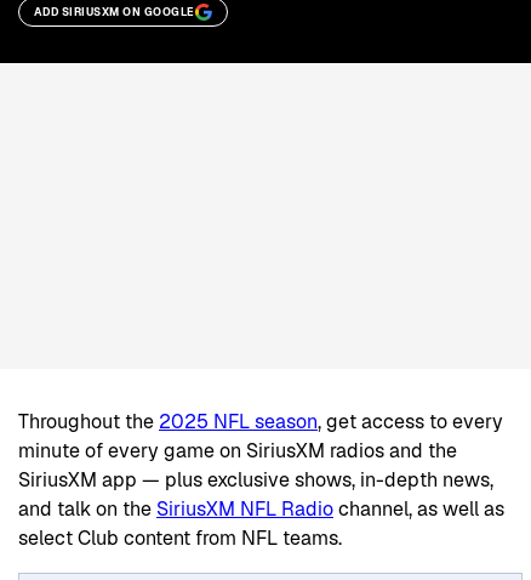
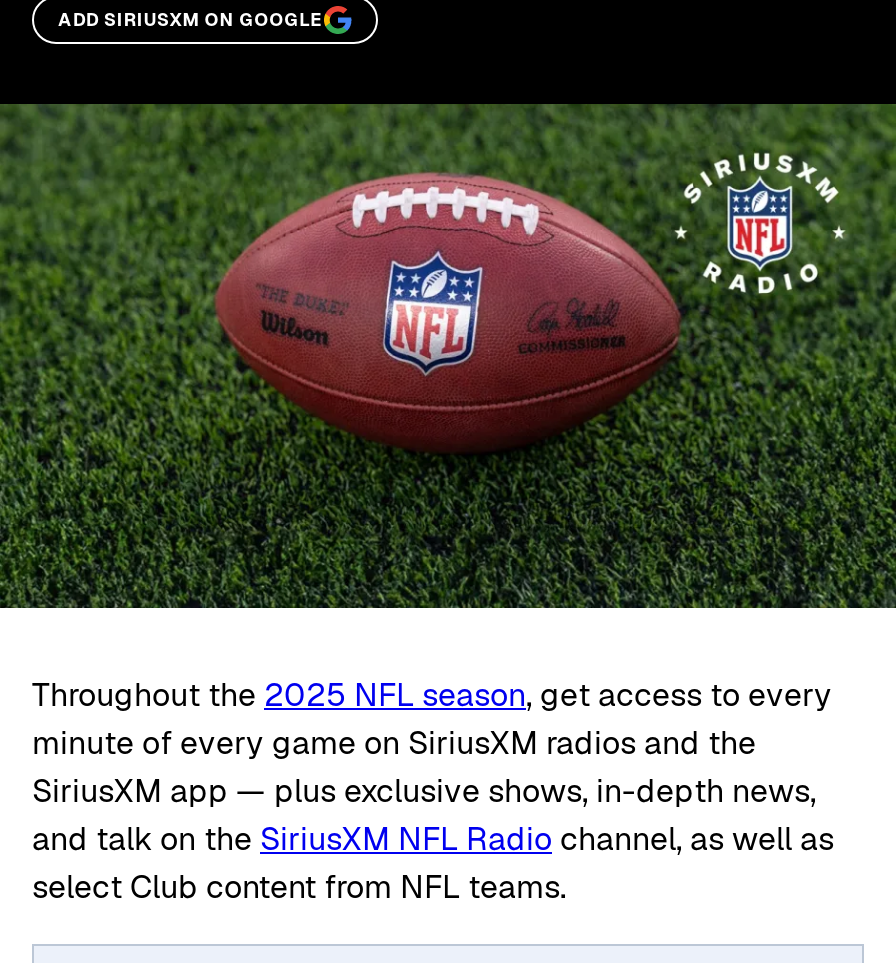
+ [image]
